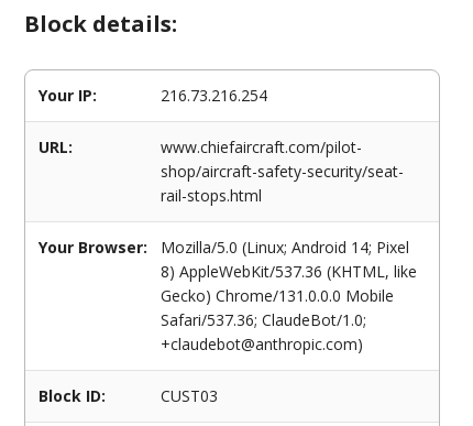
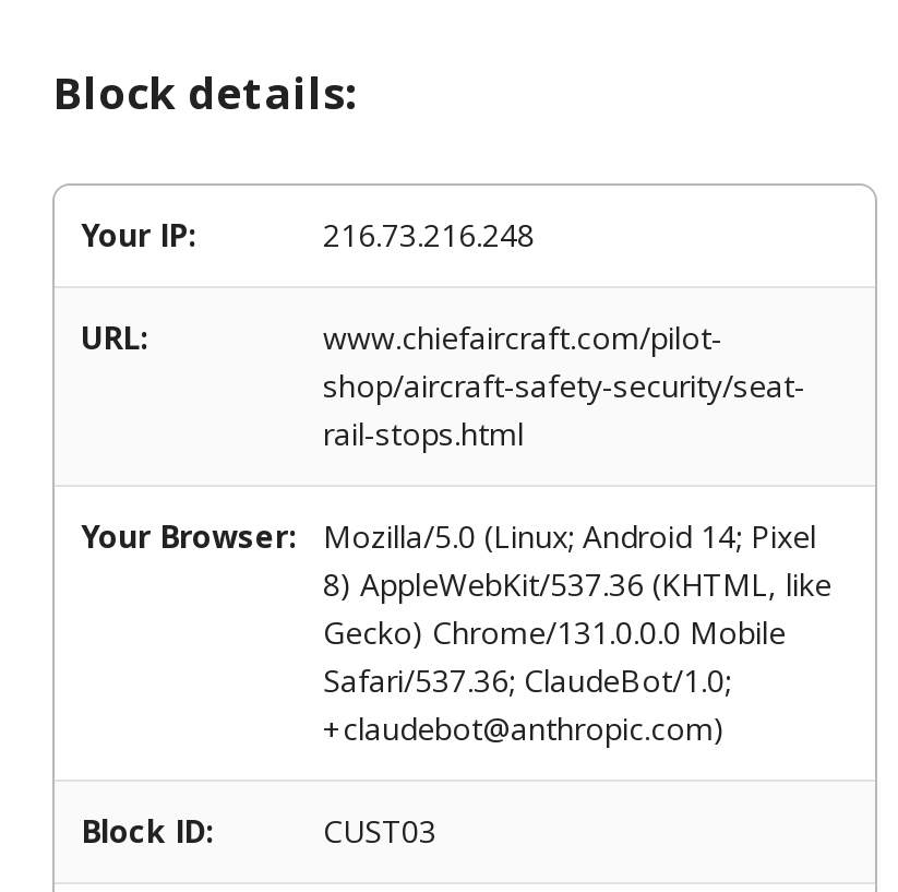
- 216.73.216.254
+ 216.73.216.248
